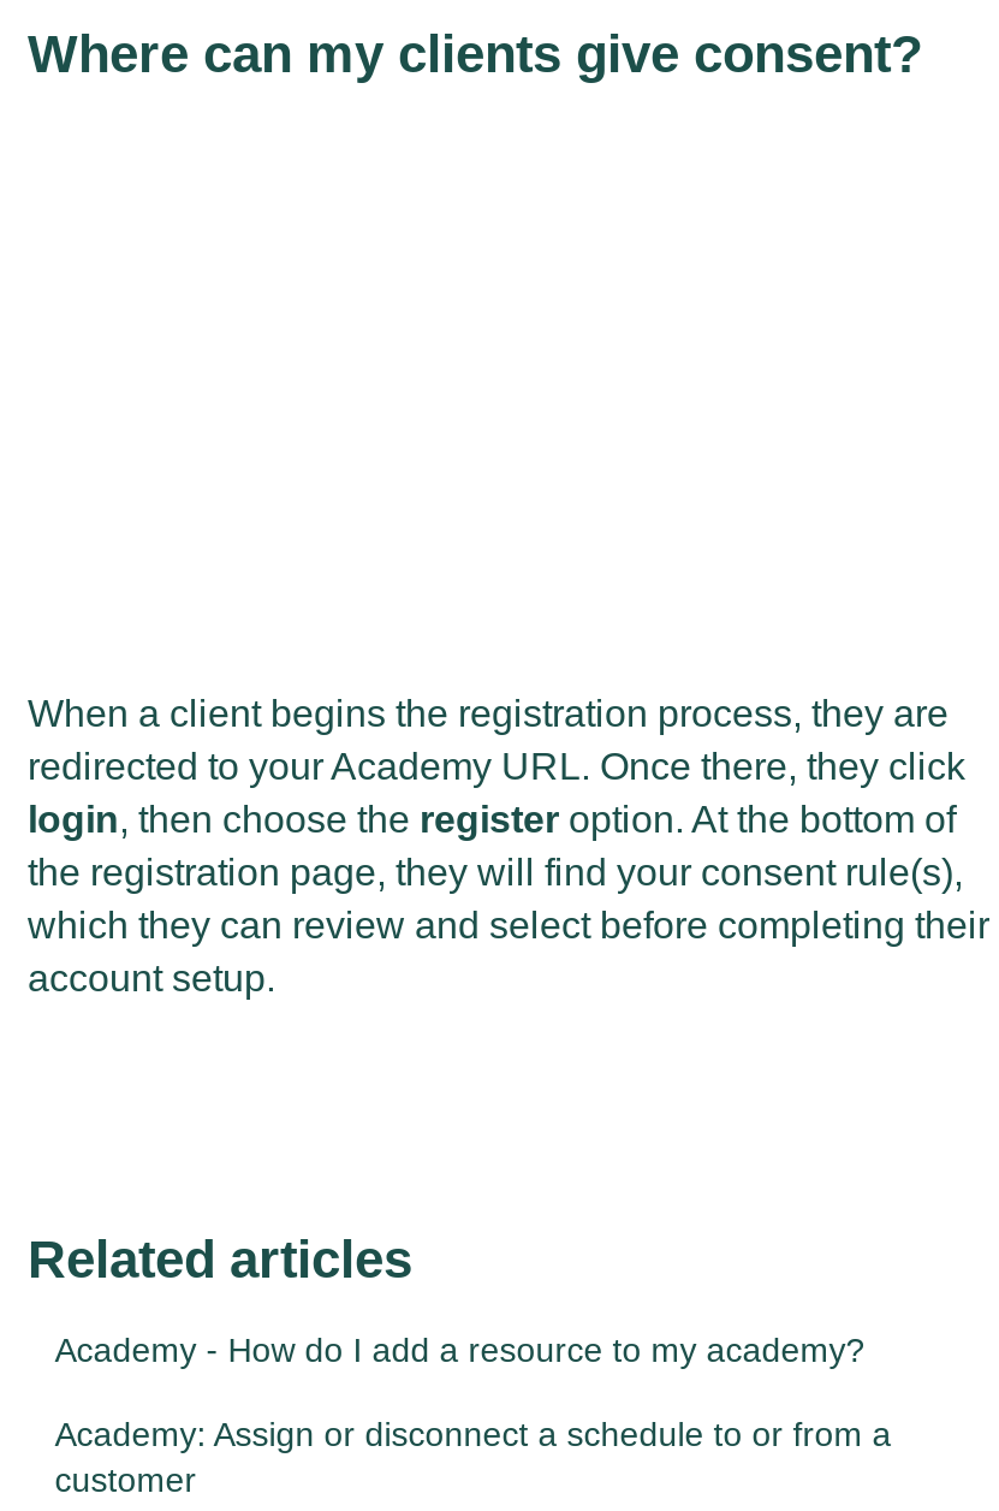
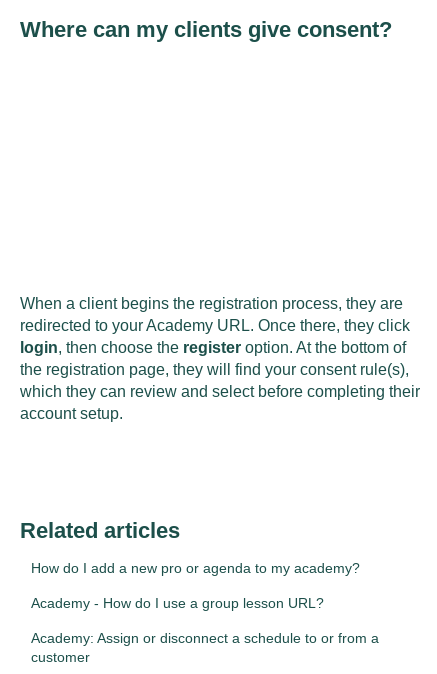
- Academy - How do I add a resource to my academy?
+ How do I add a new pro or agenda to my academy?
+ Academy - How do I use a group lesson URL?
